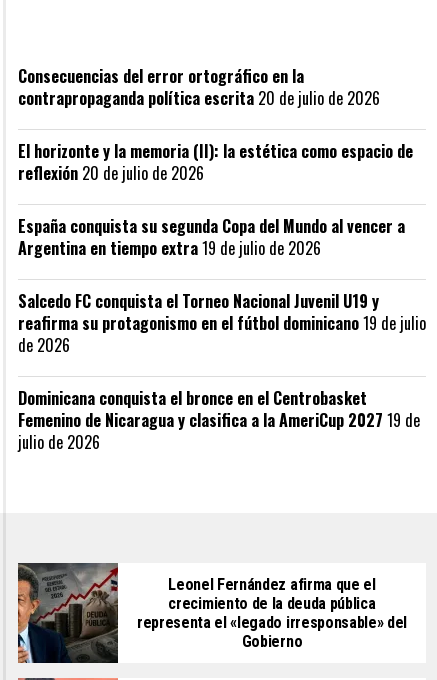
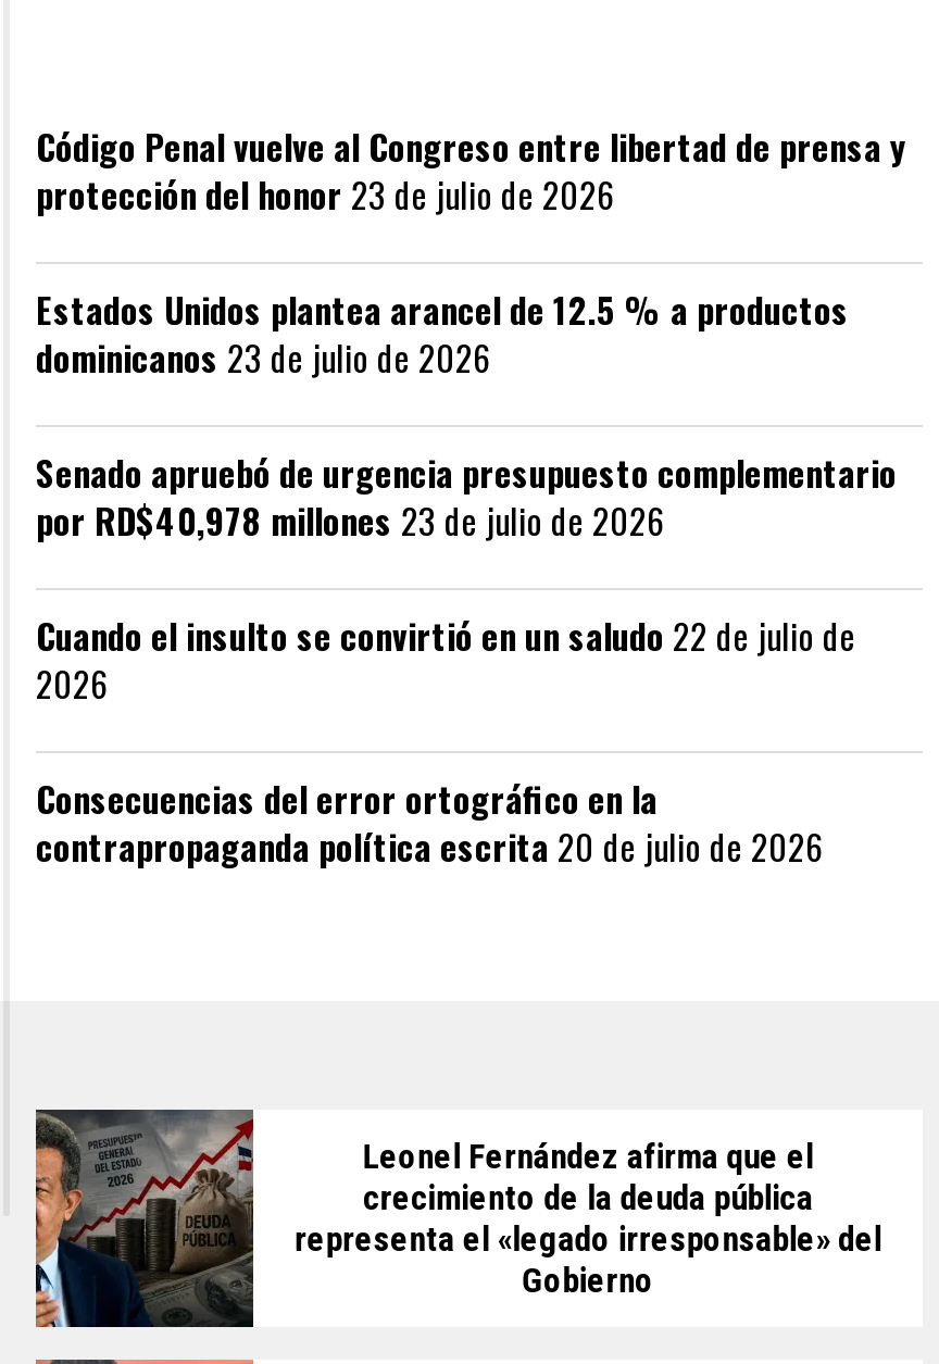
+ Código Penal vuelve al Congreso entre libertad de prensa y
+ protección del honor 23 de julio de 2026
+ Estados Unidos plantea arancel de 12.5 % a productos
+ dominicanos 23 de julio de 2026
+ Senado apruebó de urgencia presupuesto complementario
+ por RD$40,978 millones 23 de julio de 2026
+ Cuando el insulto se convirtió en un saludo 22 de julio de
+ 2026

moved down: Consecuencias del error ortográfico en la | contrapropaganda política escrita 20 de julio de 2026

- El horizonte y la memoria (II): la estética como espacio de
- reflexión 20 de julio de 2026
- España conquista su segunda Copa del Mundo al vencer a
- Argentina en tiempo extra 19 de julio de 2026
- Salcedo FC conquista el Torneo Nacional Juvenil U19 y
- reafirma su protagonismo en el fútbol dominicano 19 de julio
- de 2026
- Dominicana conquista el bronce en el Centrobasket
- Femenino de Nicaragua y clasifica a la AmeriCup 2027 19 de
- julio de 2026
